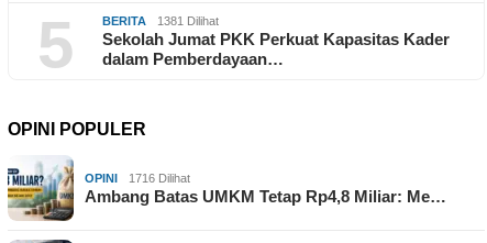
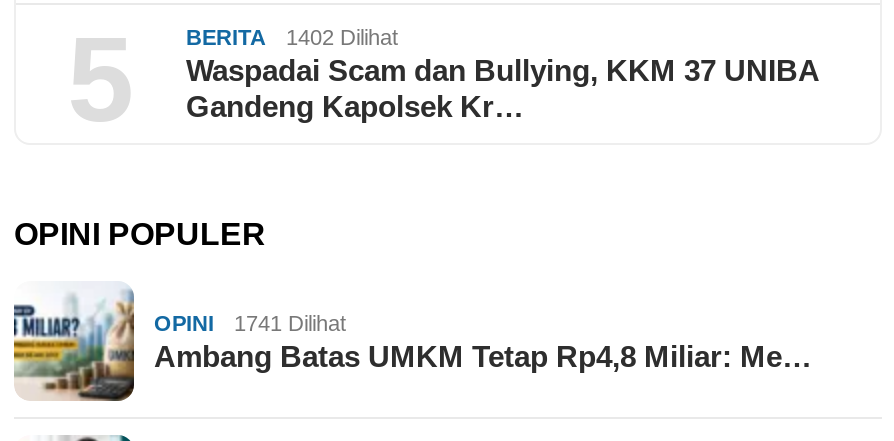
- 1381 Dilihat
- Sekolah Jumat PKK Perkuat Kapasitas Kader
- dalam Pemberdayaan…
+ 1402 Dilihat
+ Waspadai Scam dan Bullying, KKM 37 UNIBA
+ Gandeng Kapolsek Kr…

- OPINI 1716 Dilihat
+ OPINI 1741 Dilihat
